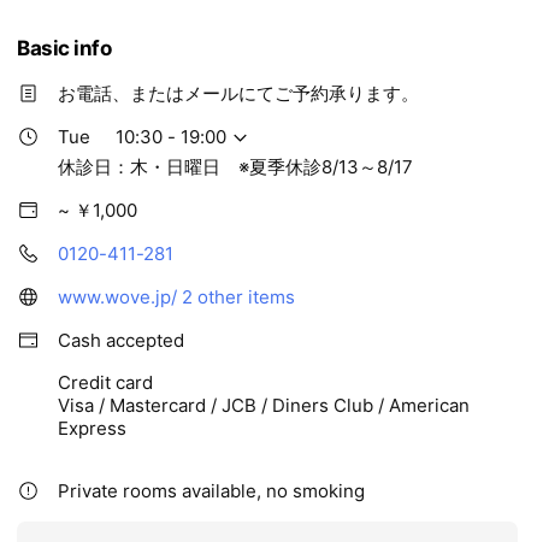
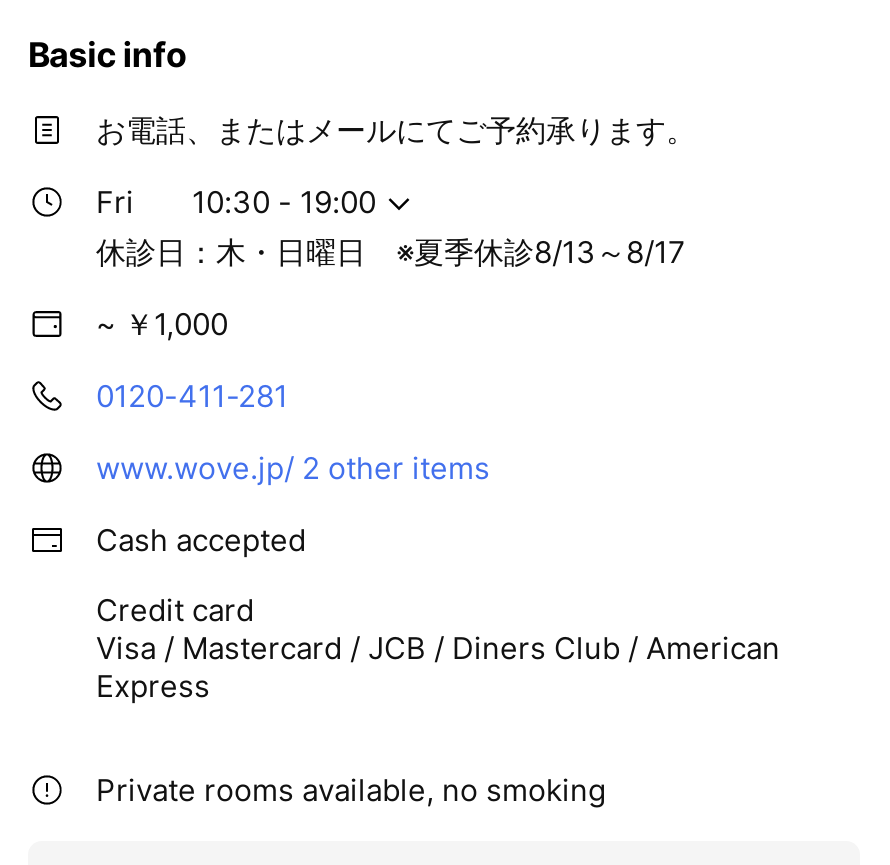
- Tue
+ Fri
